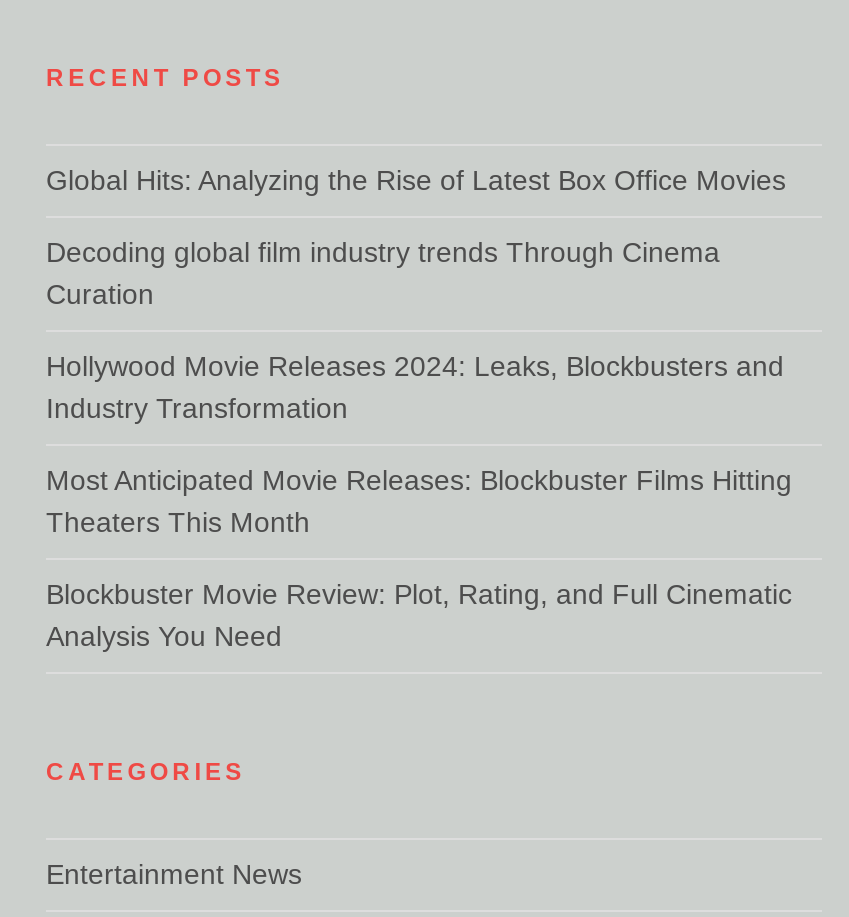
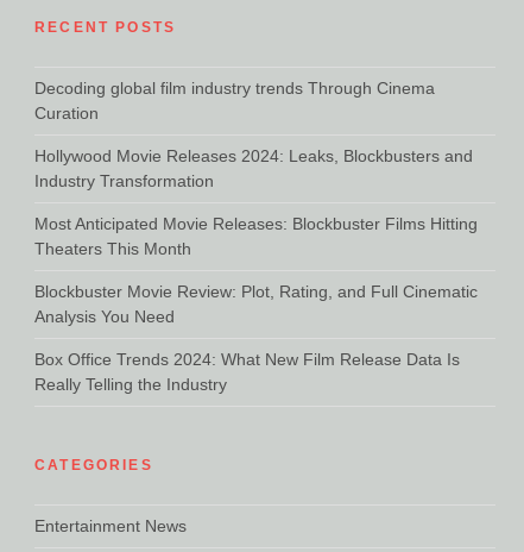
- Global Hits: Analyzing the Rise of Latest Box Office Movies

moved up: Decoding global film industry trends Through Cinema | Curation | Hollywood Movie Releases 2024: Leaks, Blockbusters and | Industry Transformation | Most Anticipated Movie Releases: Blockbuster Films Hitting | Theaters This Month | Blockbuster Movie Review: Plot, Rating, and Full Cinematic | Analysis You Need

+ Box Office Trends 2024: What New Film Release Data Is
+ Really Telling the Industry
